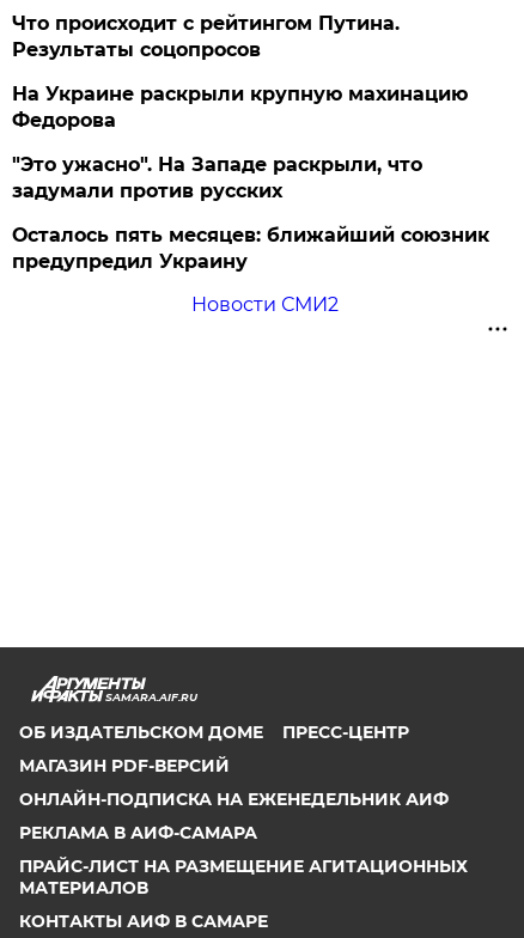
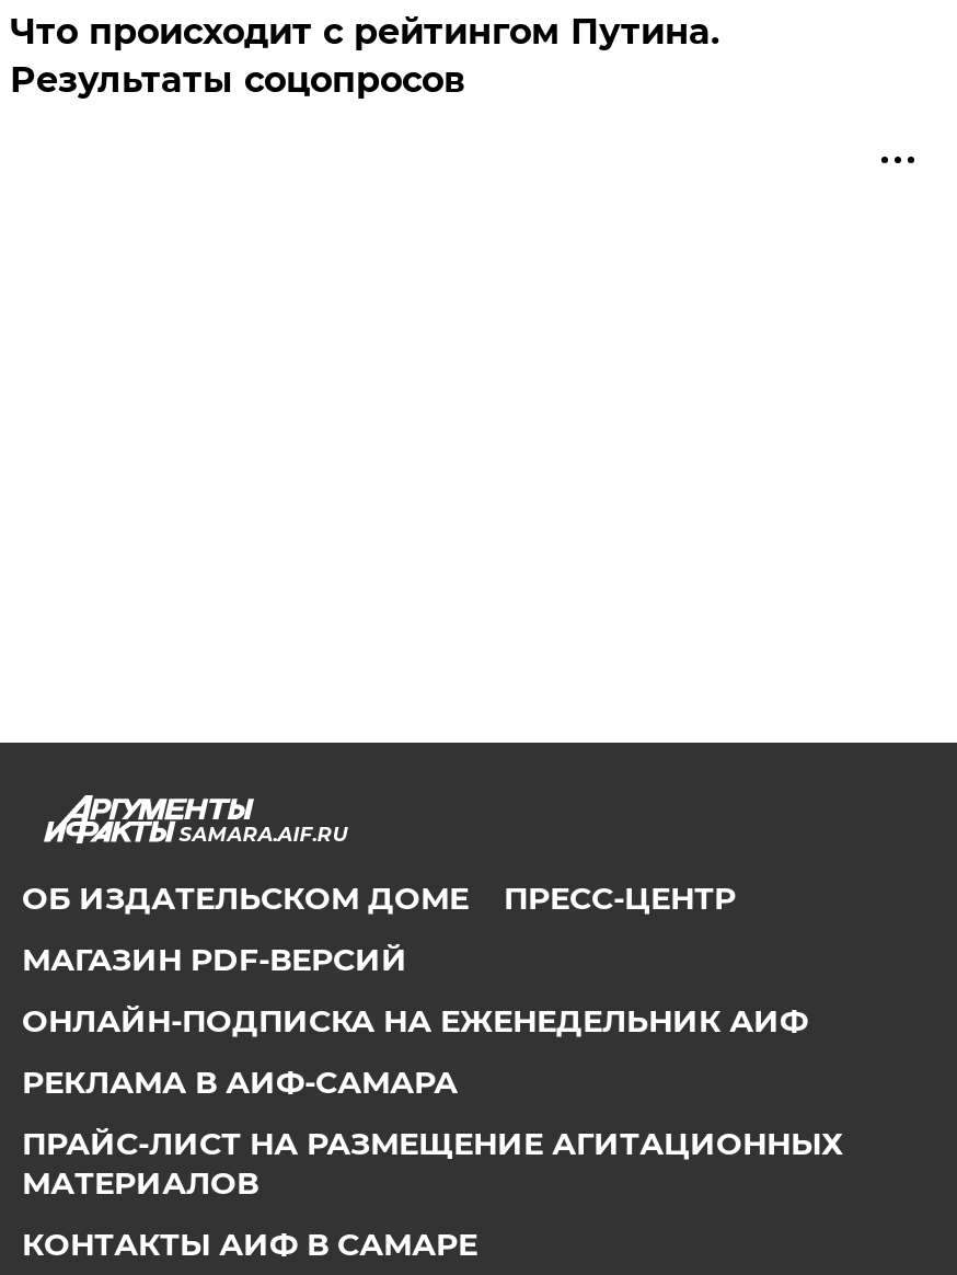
- На Украине раскрыли крупную махинацию
- Федорова
- "Это ужасно". На Западе раскрыли, что
- задумали против русских
- Осталось пять месяцев: ближайший союзник
- предупредил Украину
- Новости СМИ2
